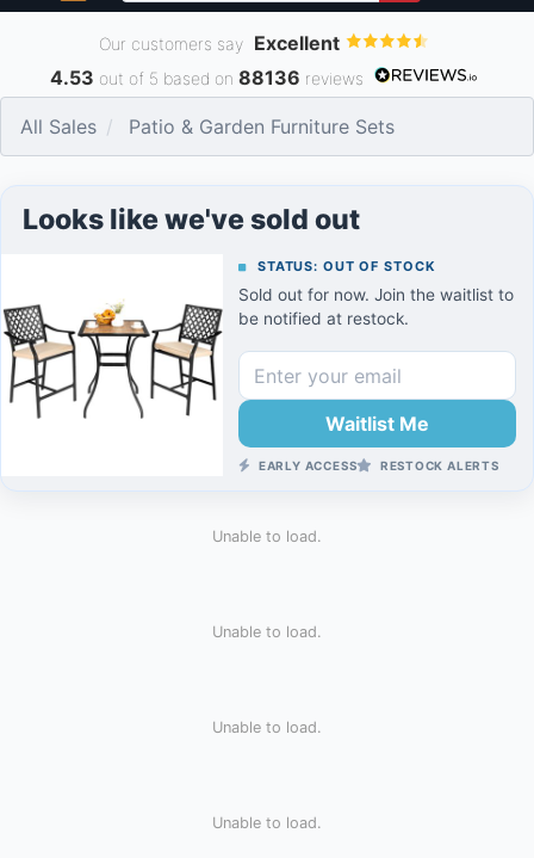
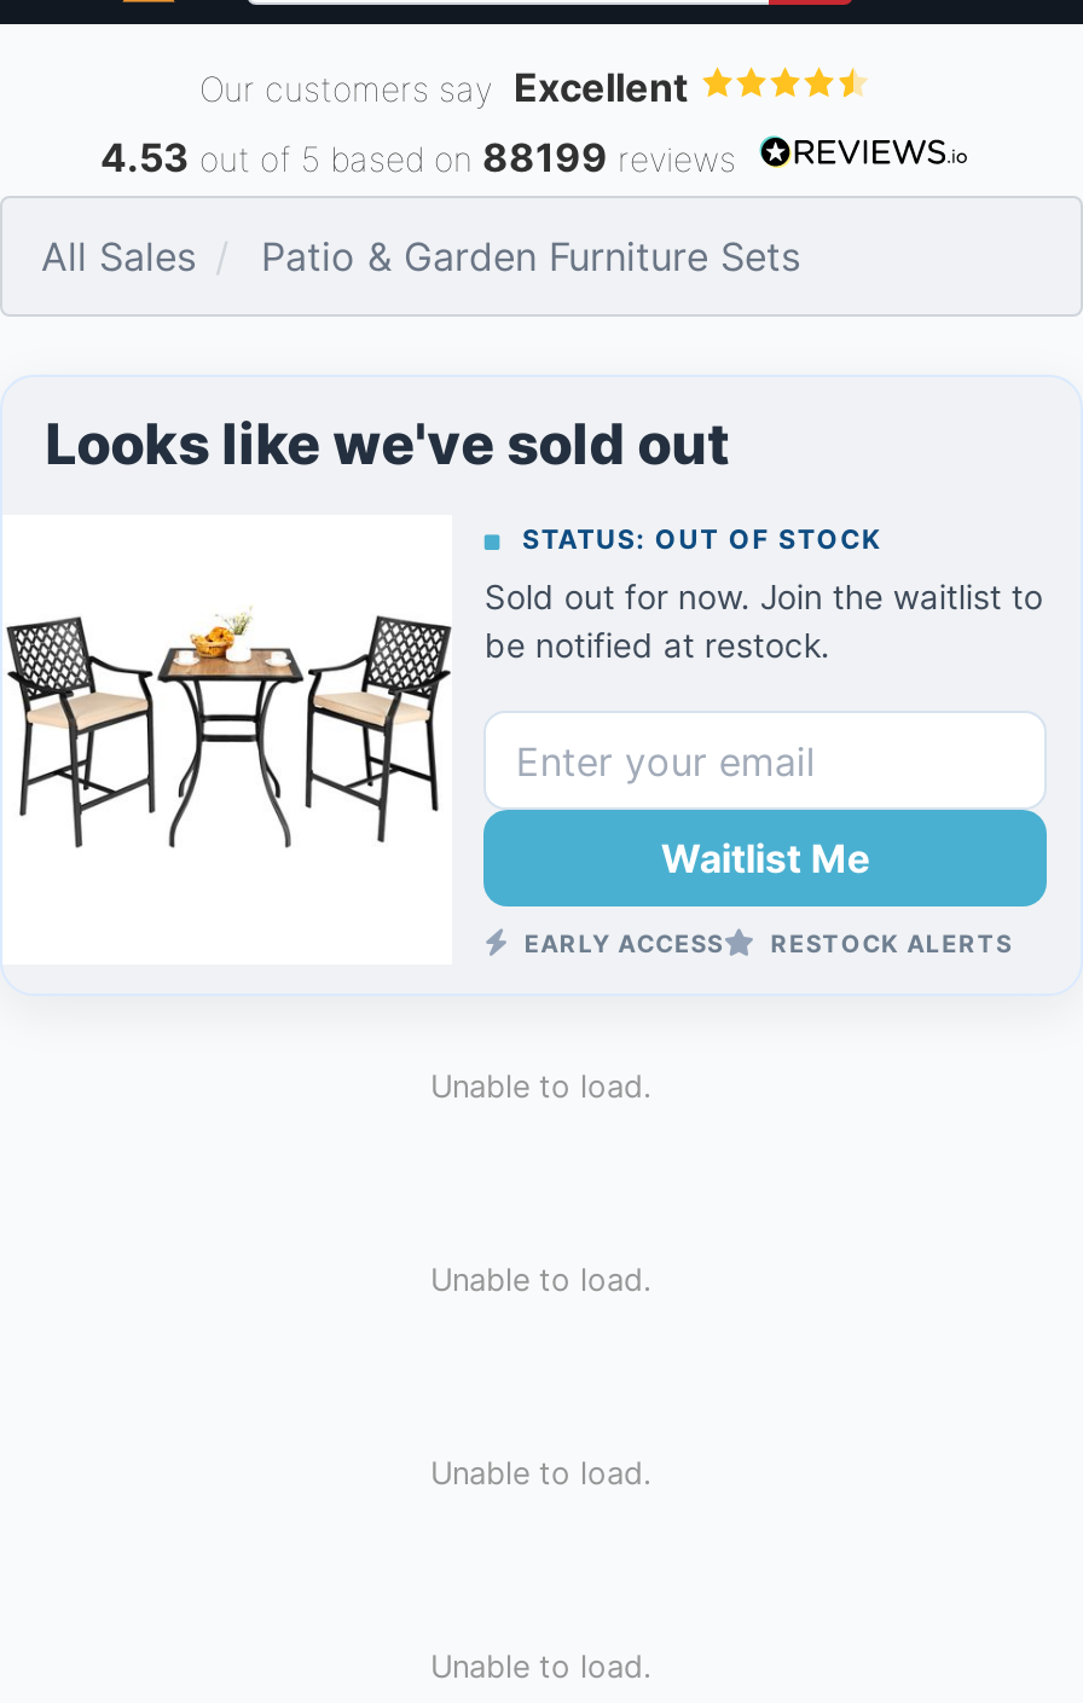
- 4.53 out of 5 based on 88136 reviews
+ 4.53 out of 5 based on 88199 reviews
